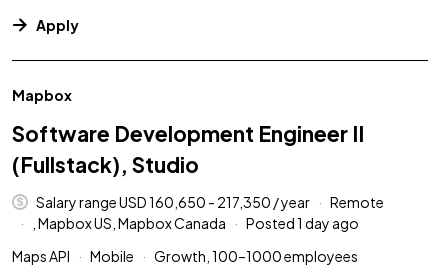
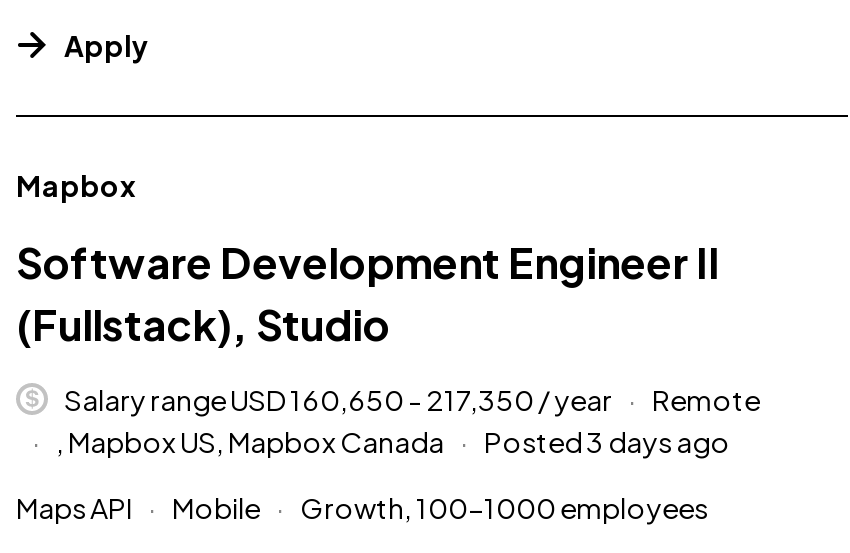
- Posted 1 day ago
+ Posted 3 days ago
